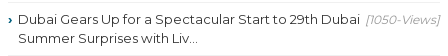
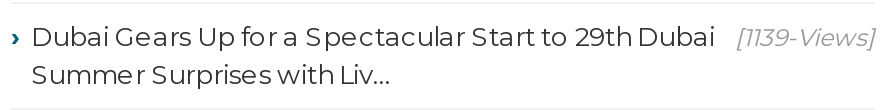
- Dubai Gears Up for a Spectacular Start to 29th Dubai [1050-Views]
+ Dubai Gears Up for a Spectacular Start to 29th Dubai [1139-Views]
